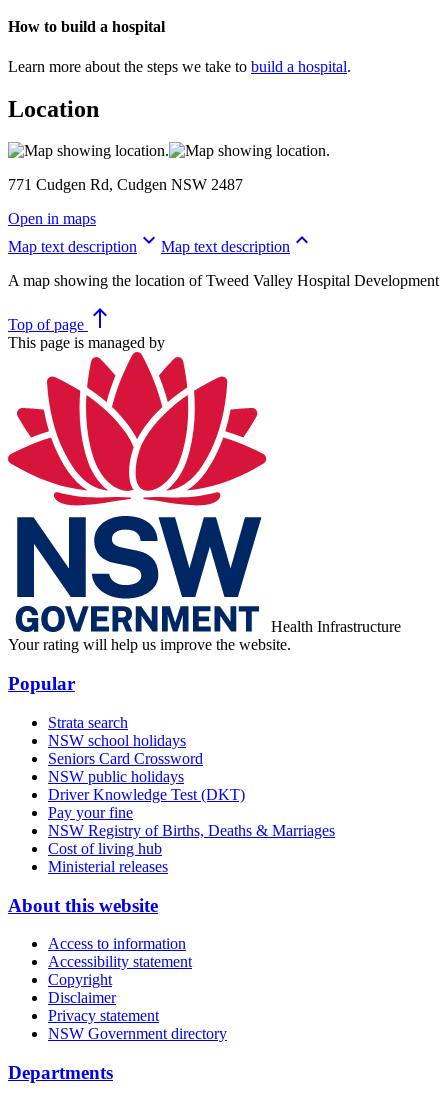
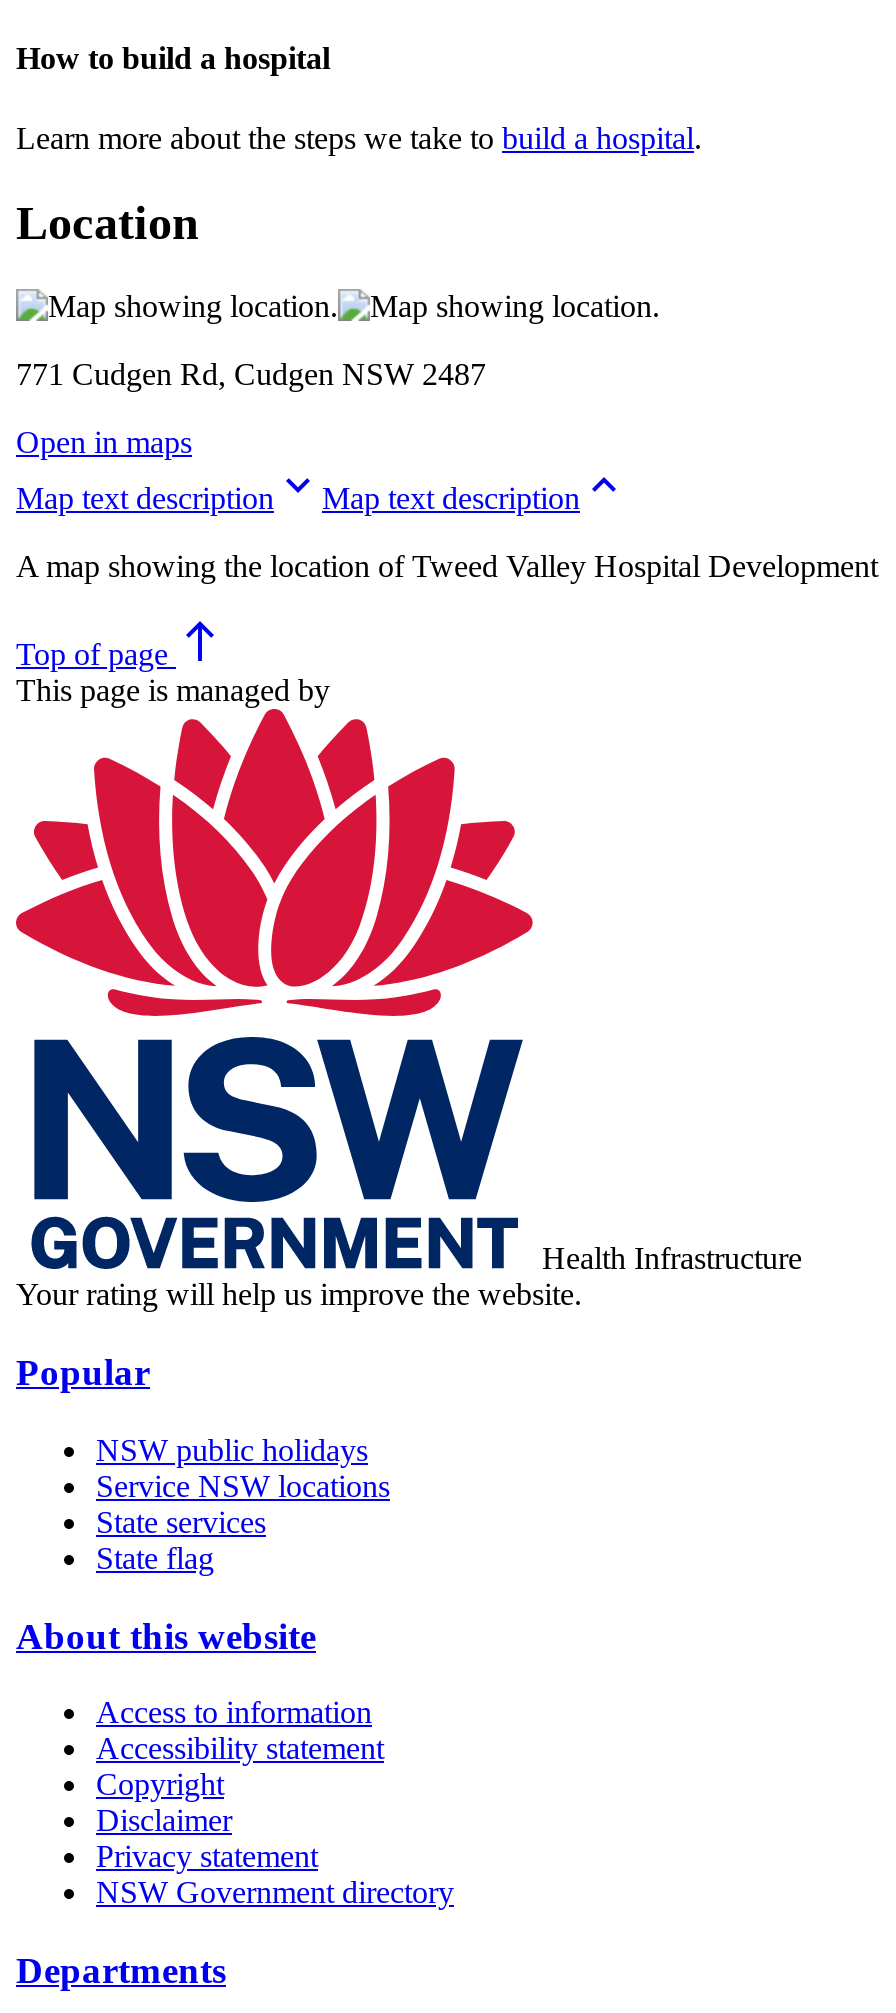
- Strata search
- NSW school holidays
- Seniors Card Crossword

- Driver Knowledge Test (DKT)
- Pay your fine
- NSW Registry of Births, Deaths & Marriages
- Cost of living hub
- Ministerial releases
+ Service NSW locations
+ State services
+ State flag
